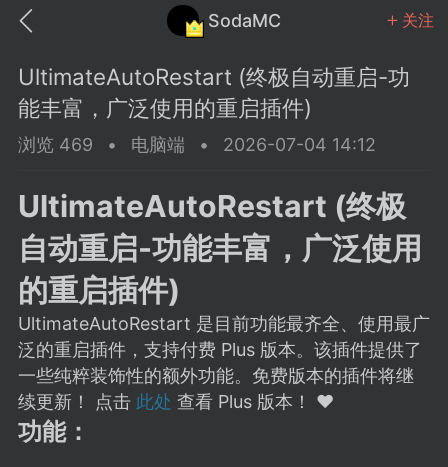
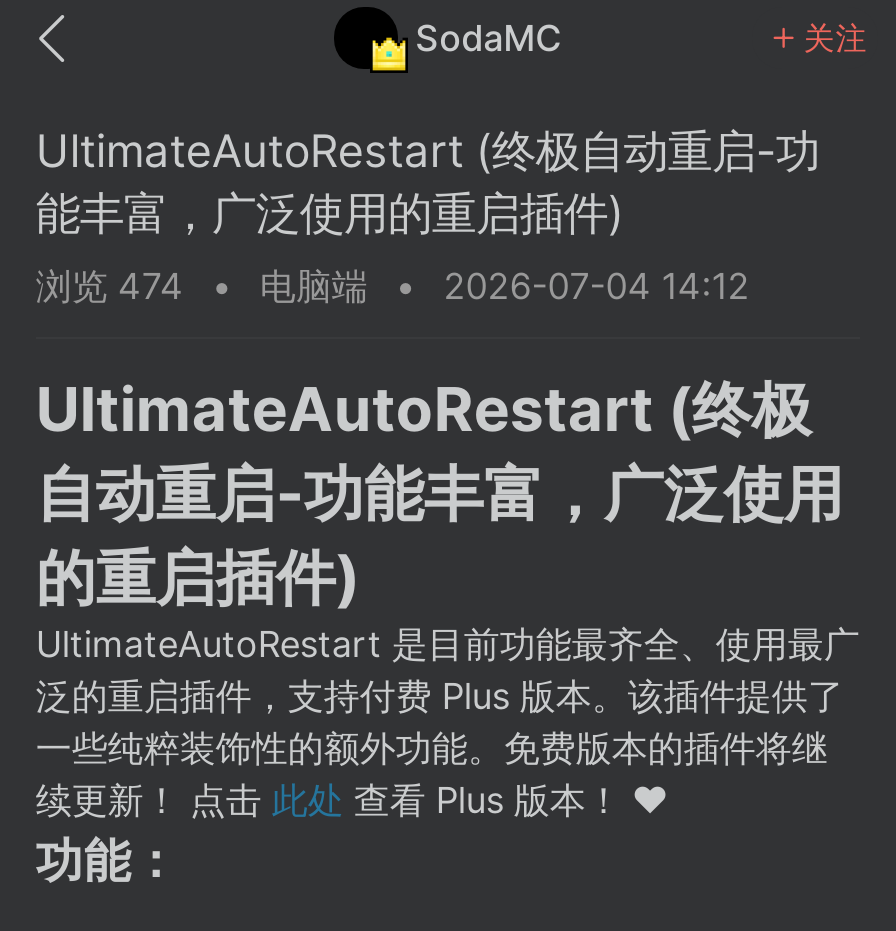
- 浏览 469
+ 浏览 474
